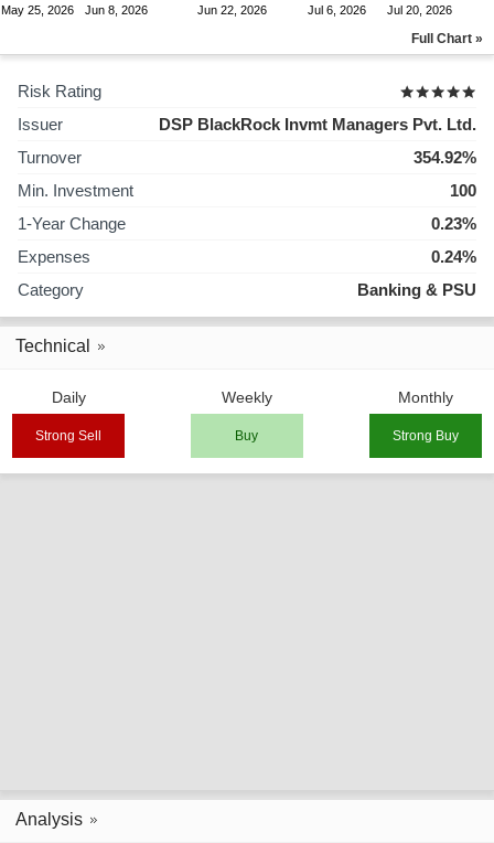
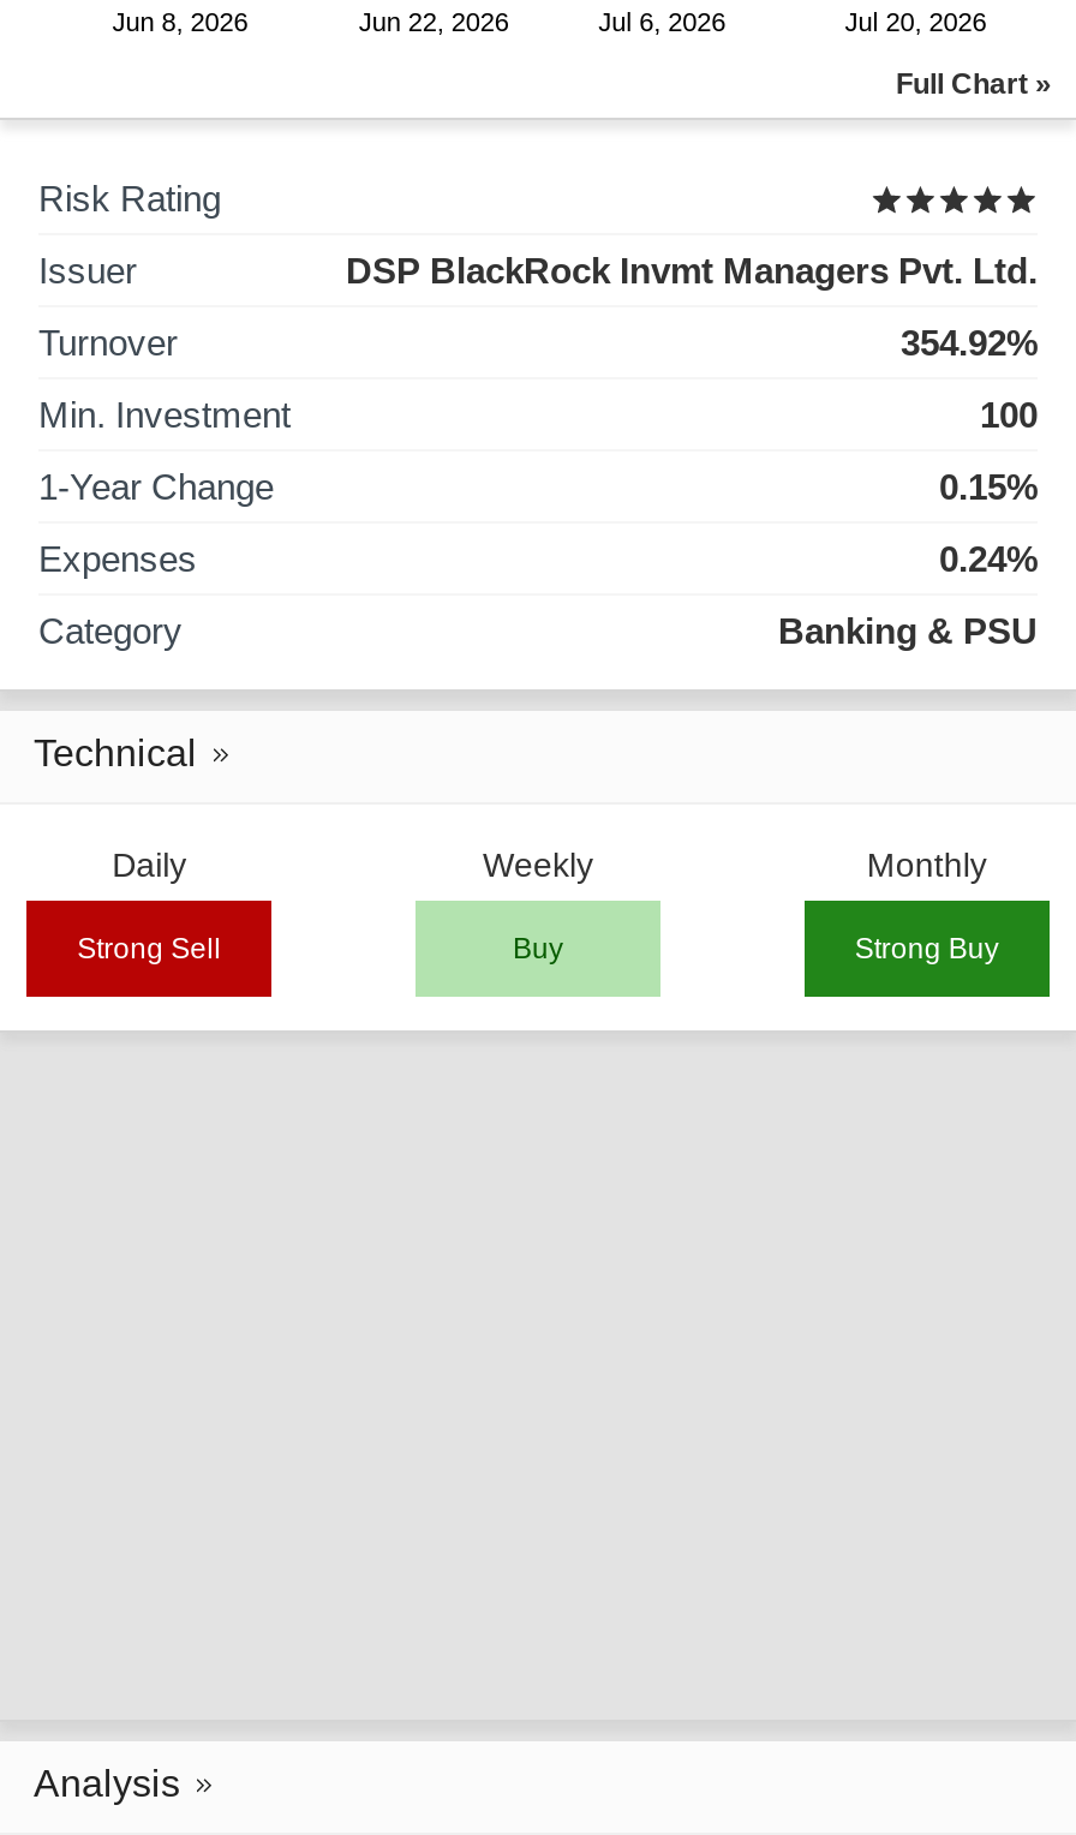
- May 25, 2026

- 0.23%
+ 0.15%
